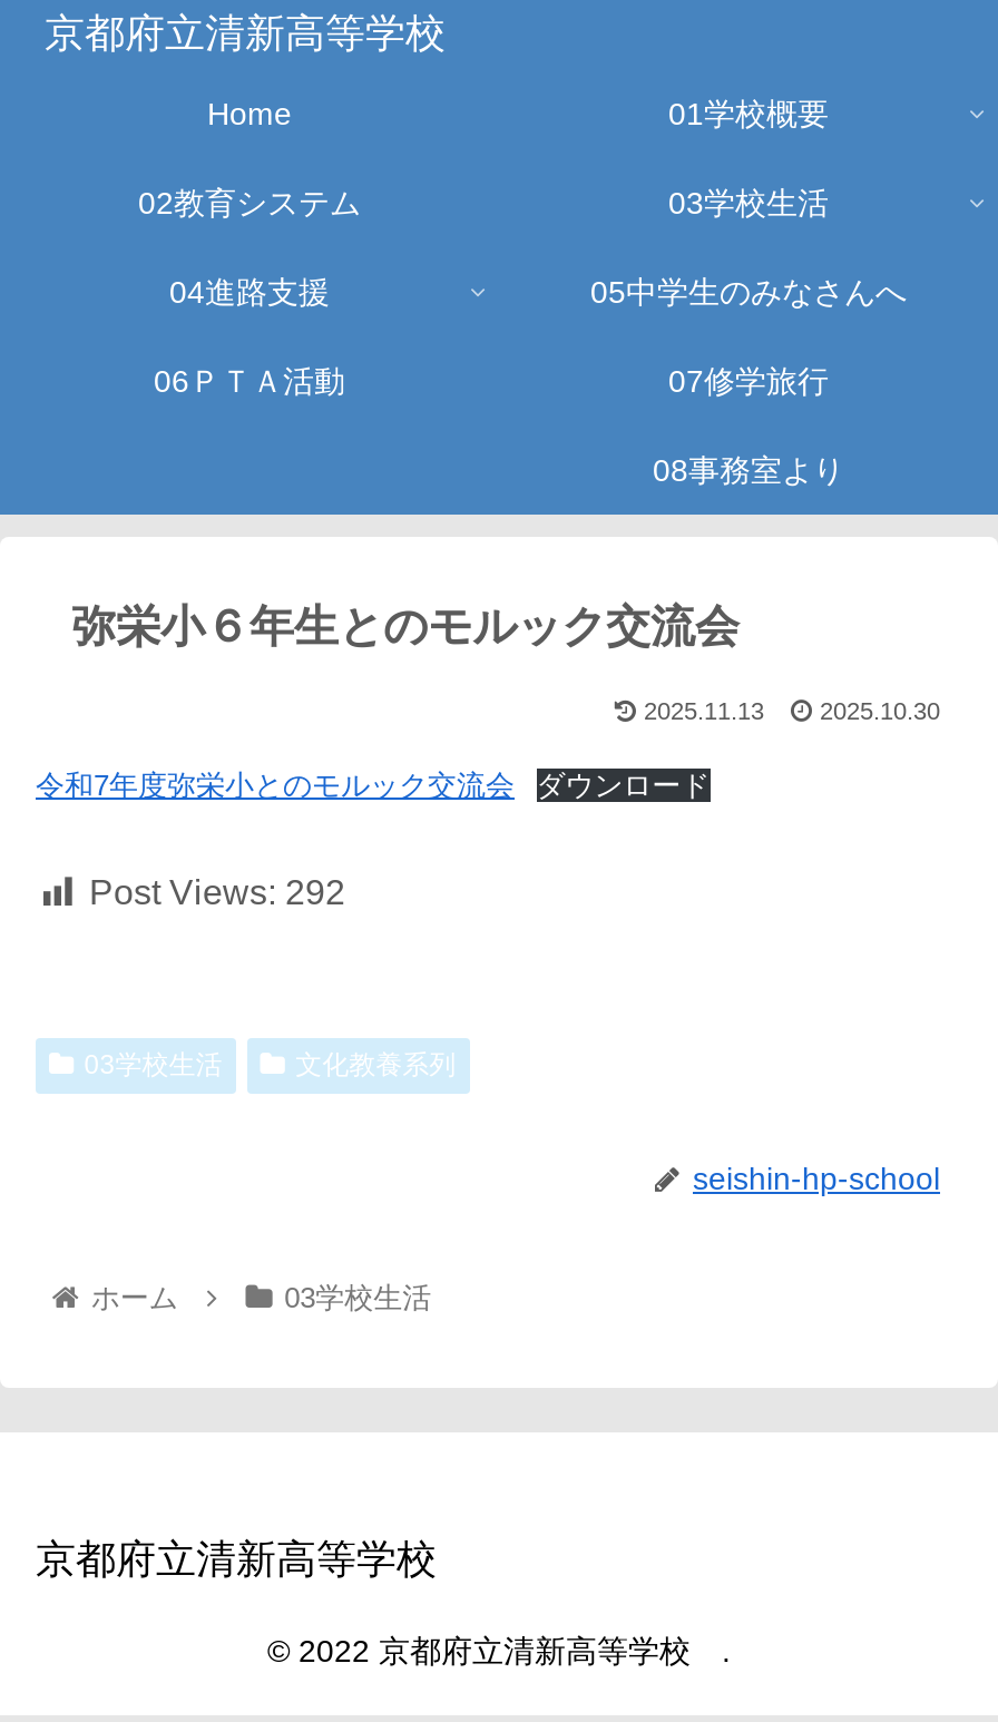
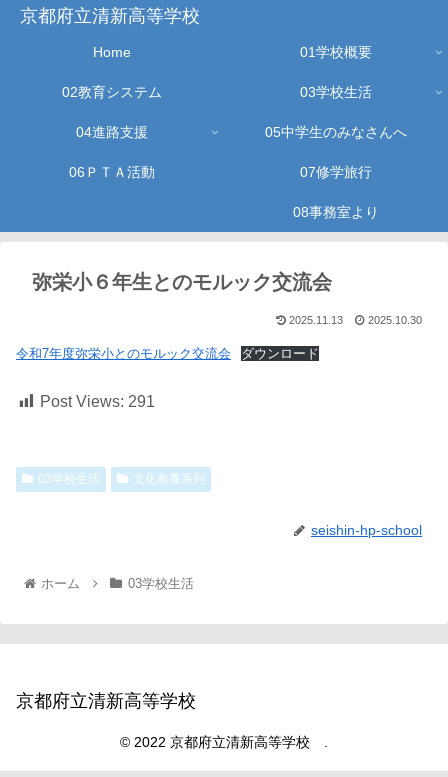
- Post Views: 292
+ Post Views: 291
